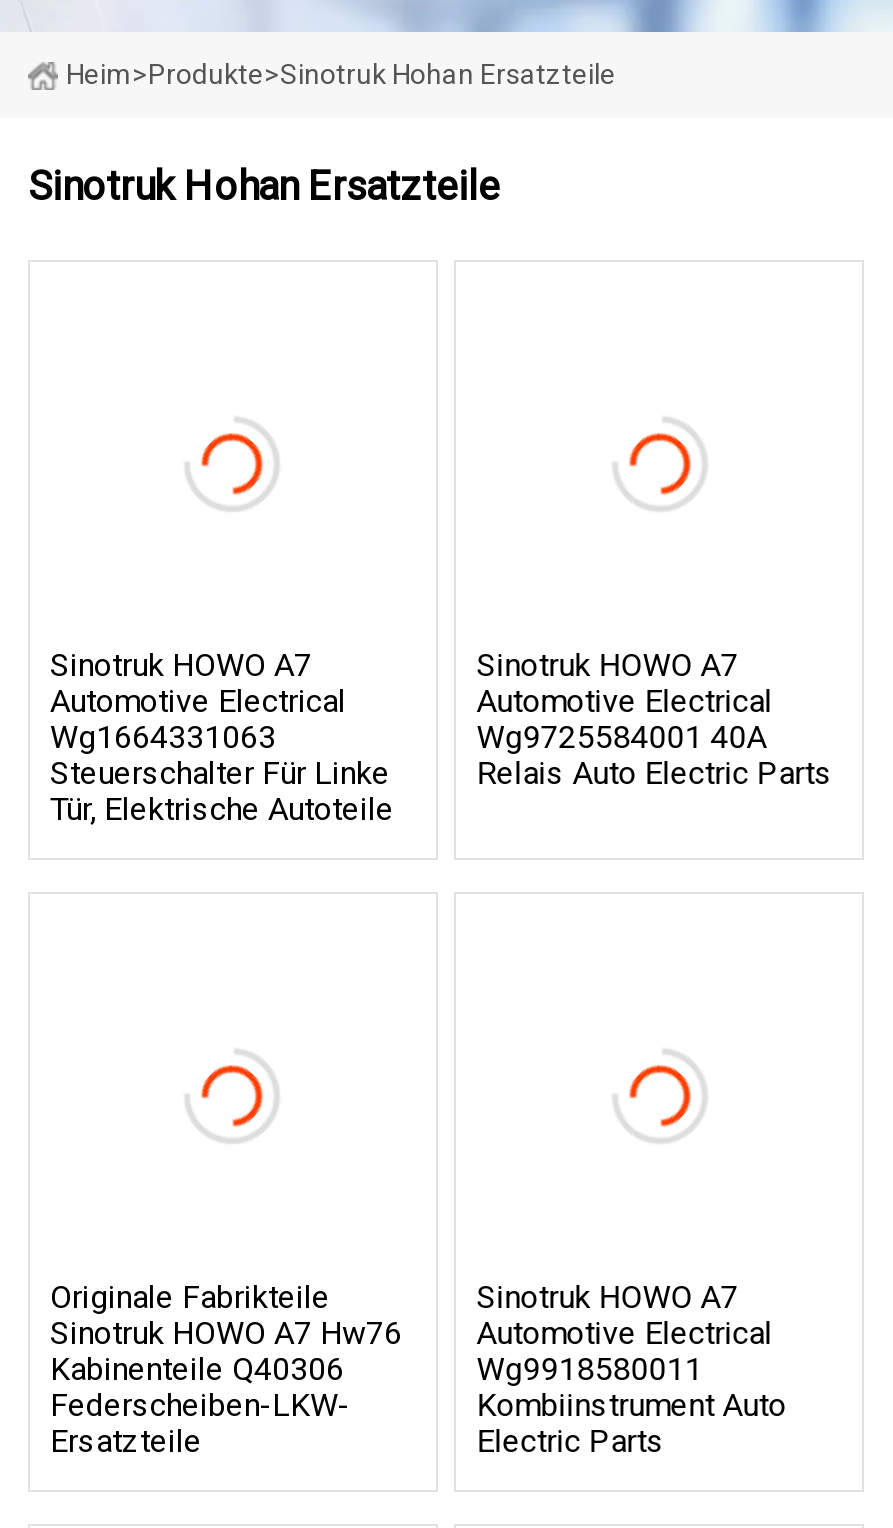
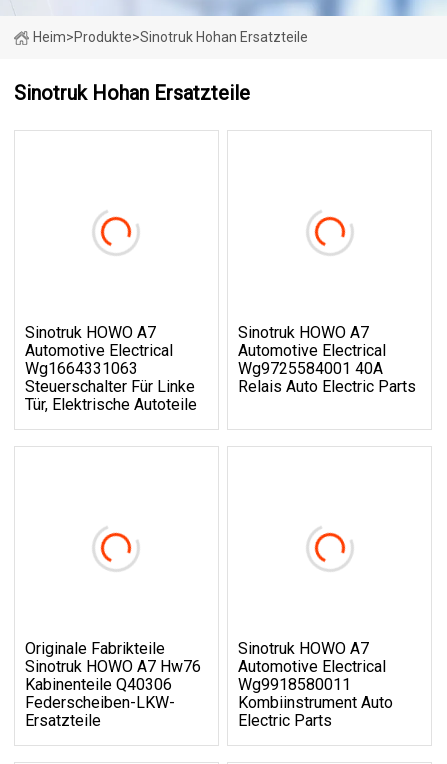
- [image]
+ [image]

- [image]
+ [image]

- [image]
+ [image]

- [image]
+ [image]
